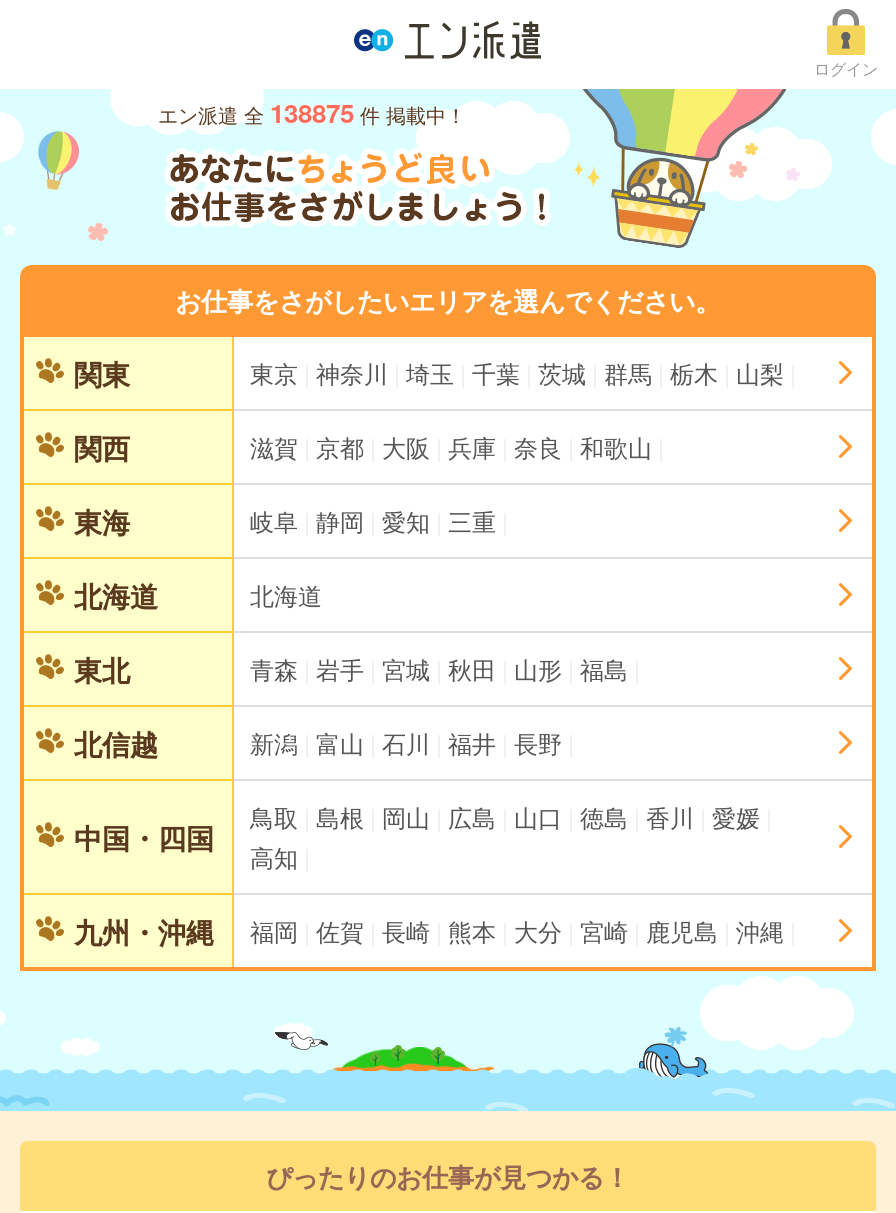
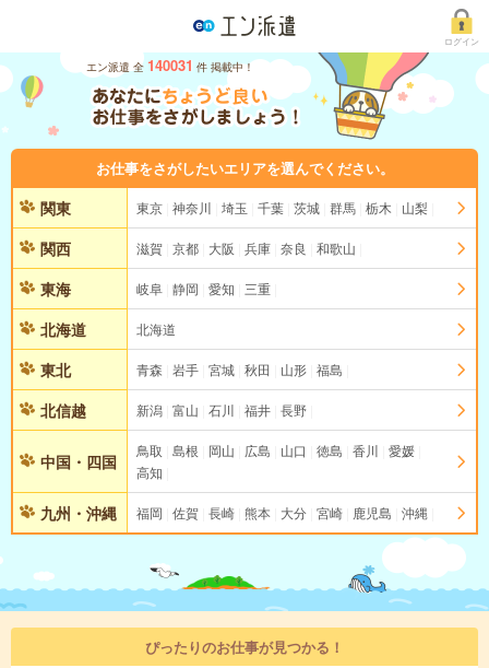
- エン派遣 全 138875 件 掲載中！
+ エン派遣 全 140031 件 掲載中！
